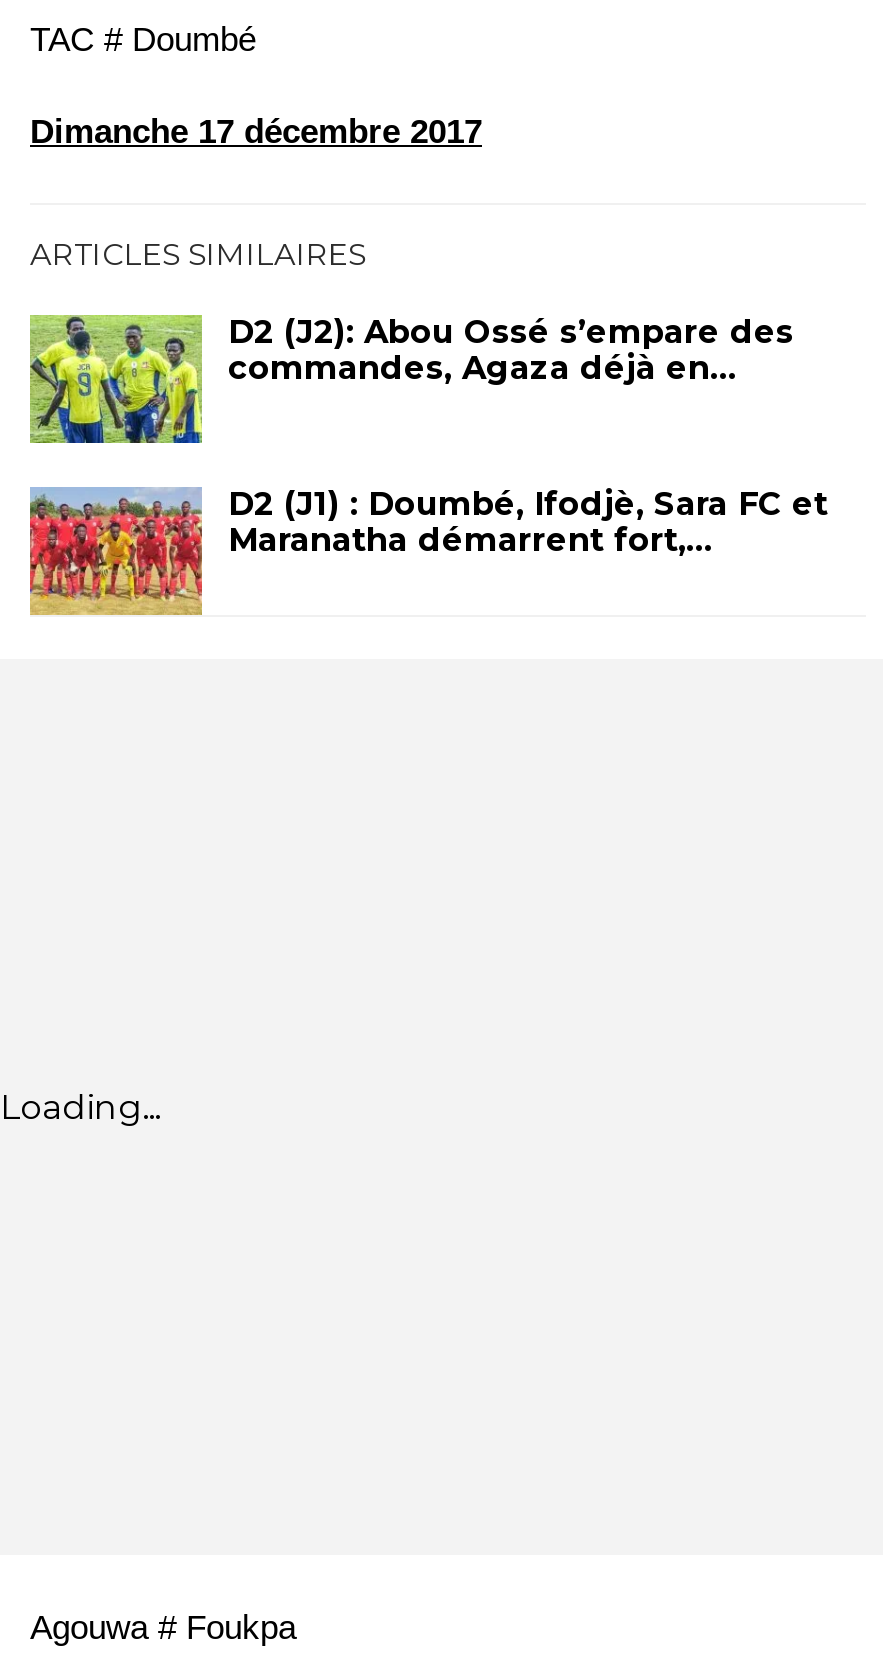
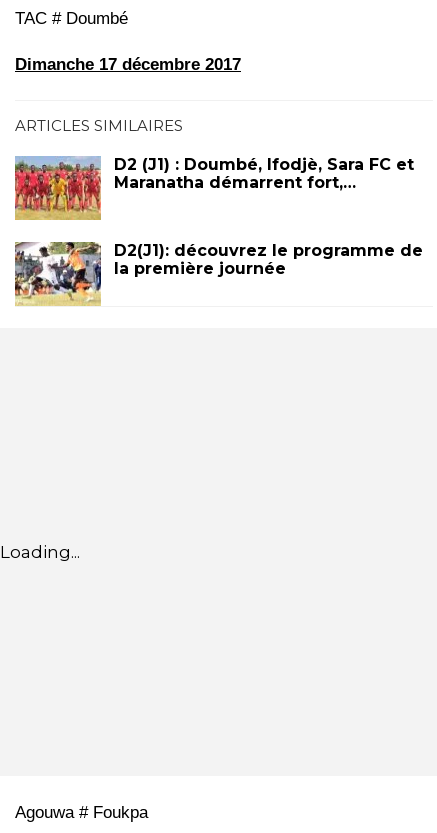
- [image]
- D2 (J2): Abou Ossé s’empare des
- commandes, Agaza déjà en…

moved up: [image] | D2 (J1) : Doumbé, Ifodjè, Sara FC et | Maranatha démarrent fort,…

+ [image]
+ D2(J1): découvrez le programme de
+ la première journée
